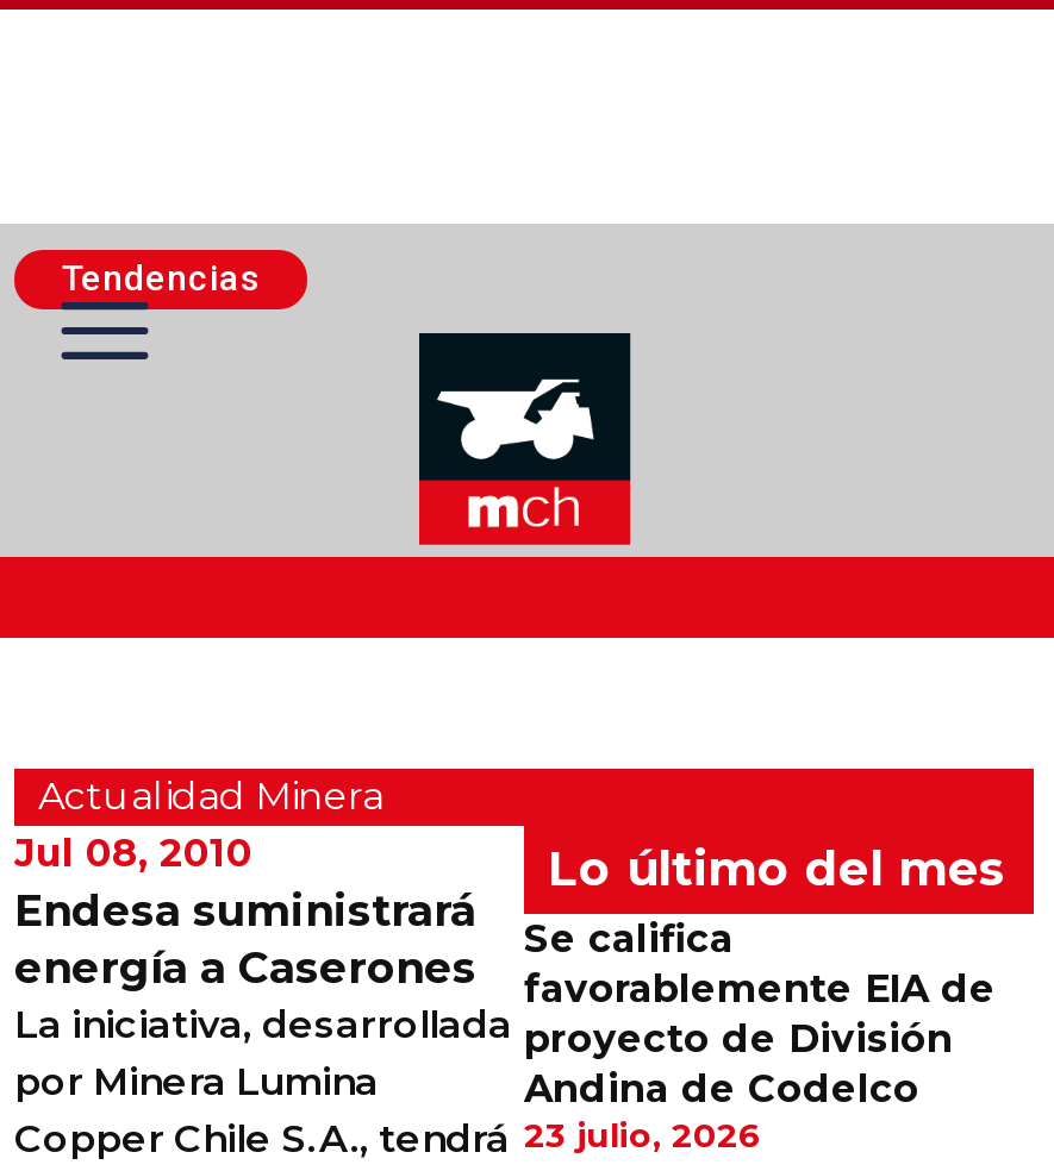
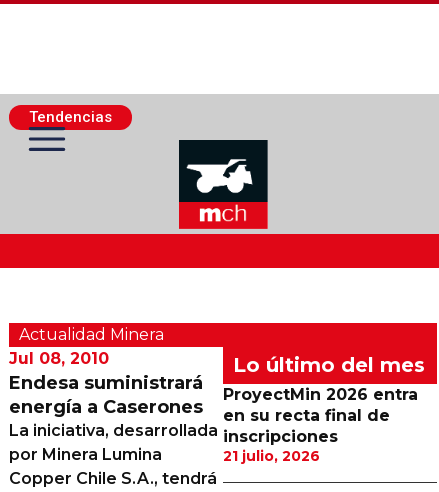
- Se califica
- favorablemente EIA de
- proyecto de División
- Andina de Codelco
- 23 julio, 2026
+ ProyectMin 2026 entra
+ en su recta final de
+ inscripciones
+ 21 julio, 2026
